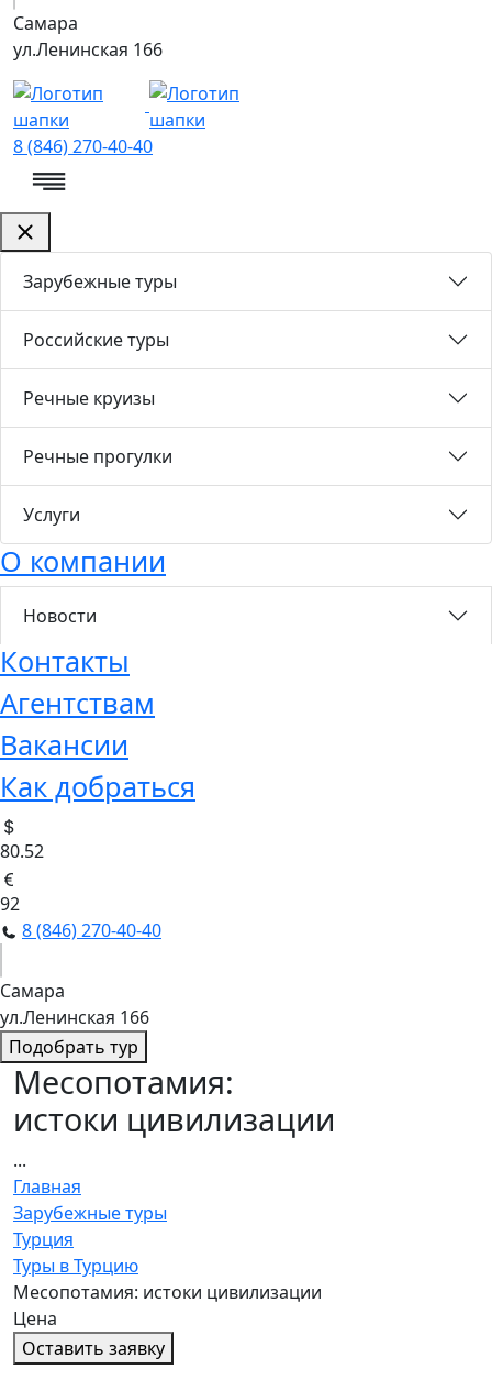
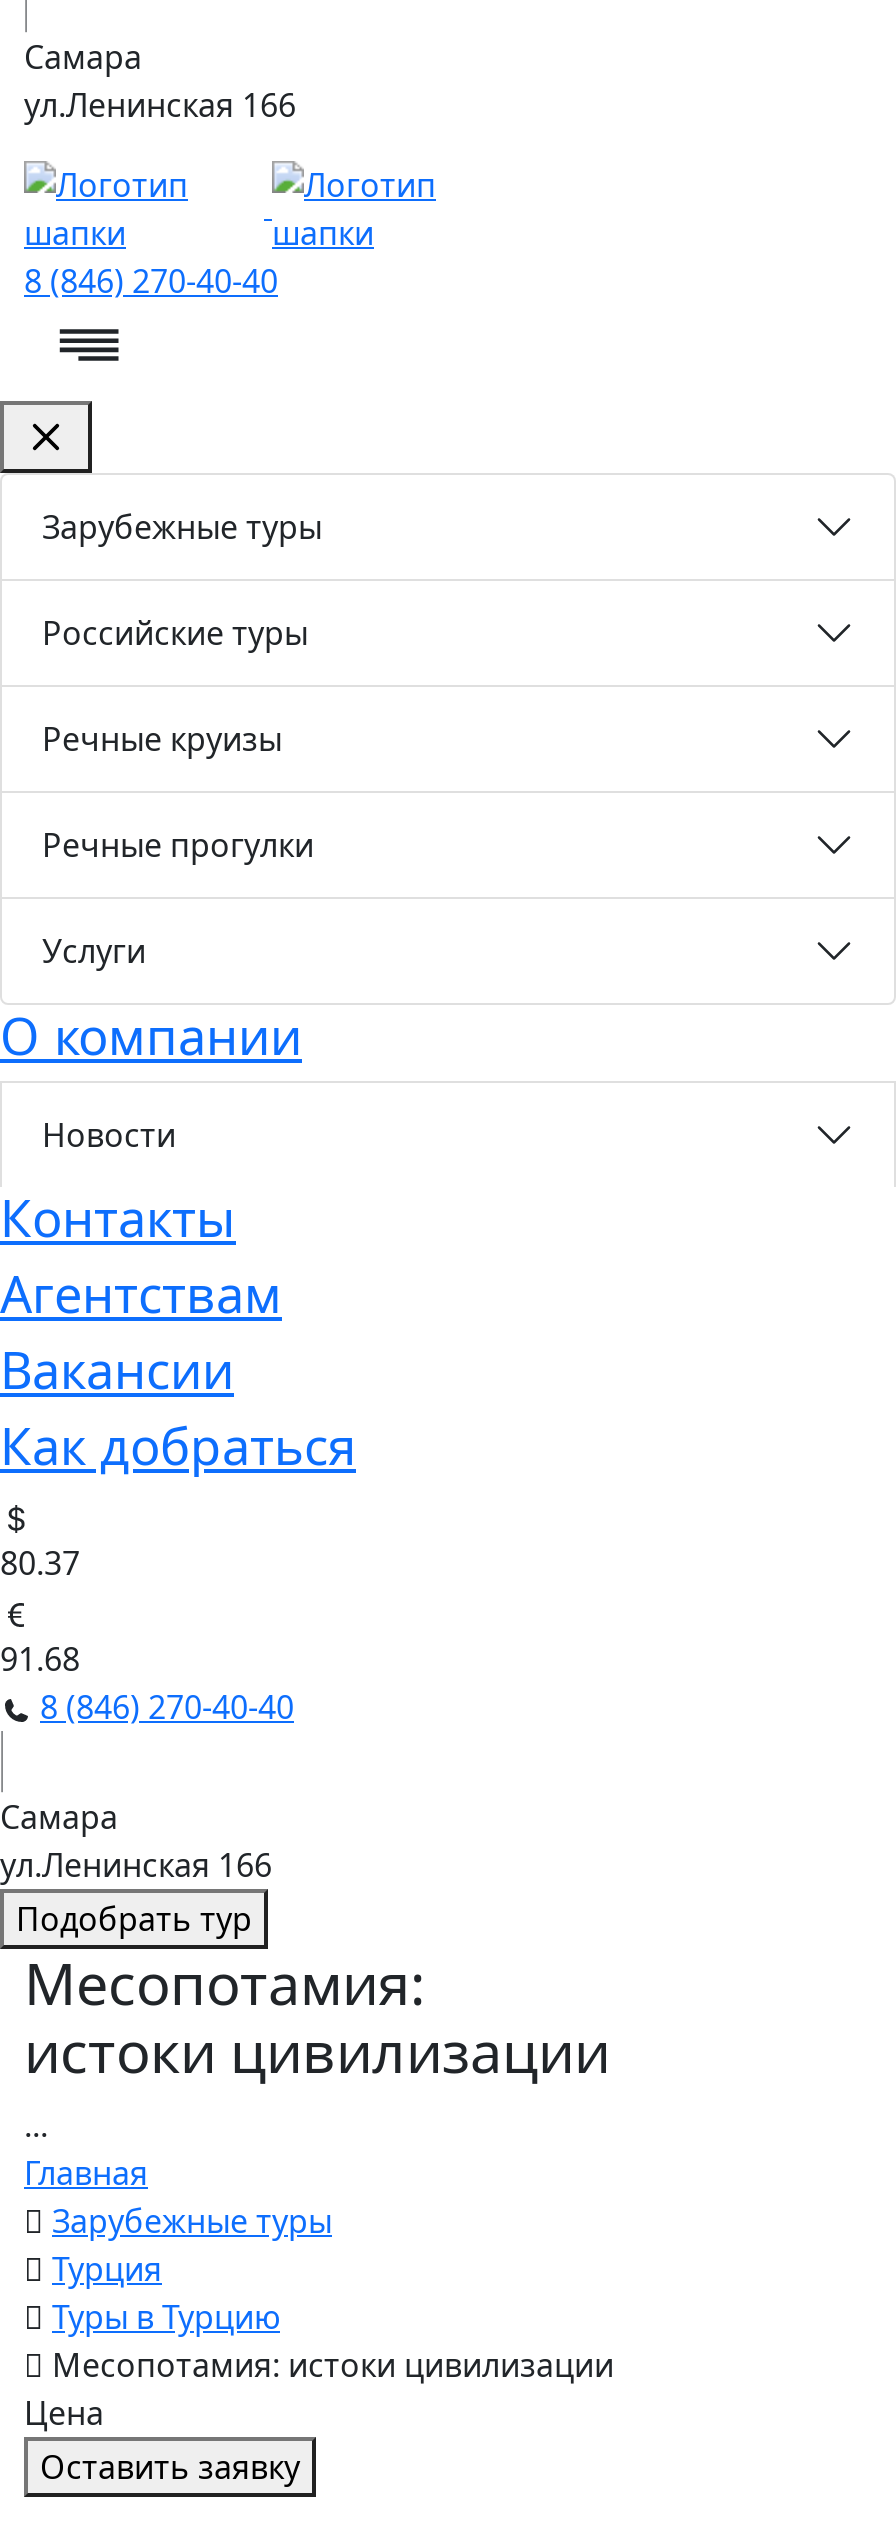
- 80.52
+ 80.37

- 92
+ 91.68
